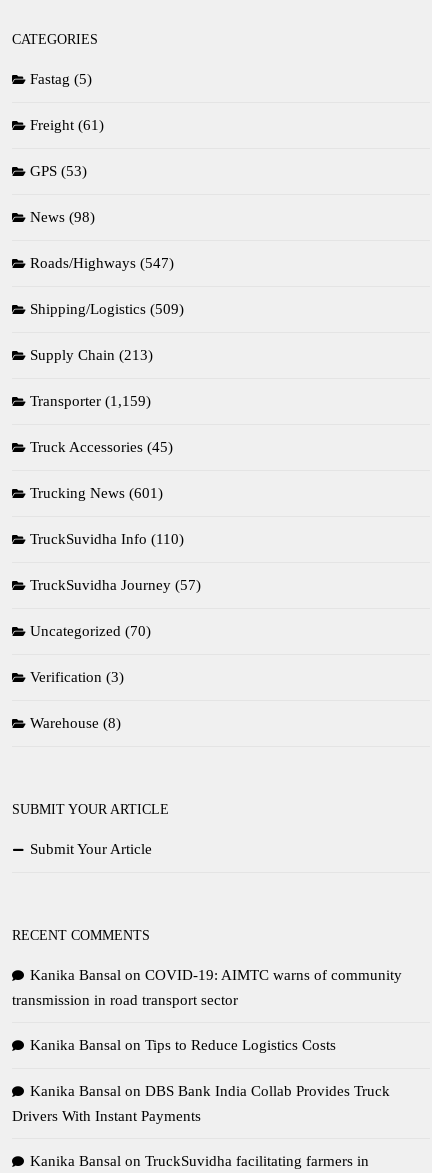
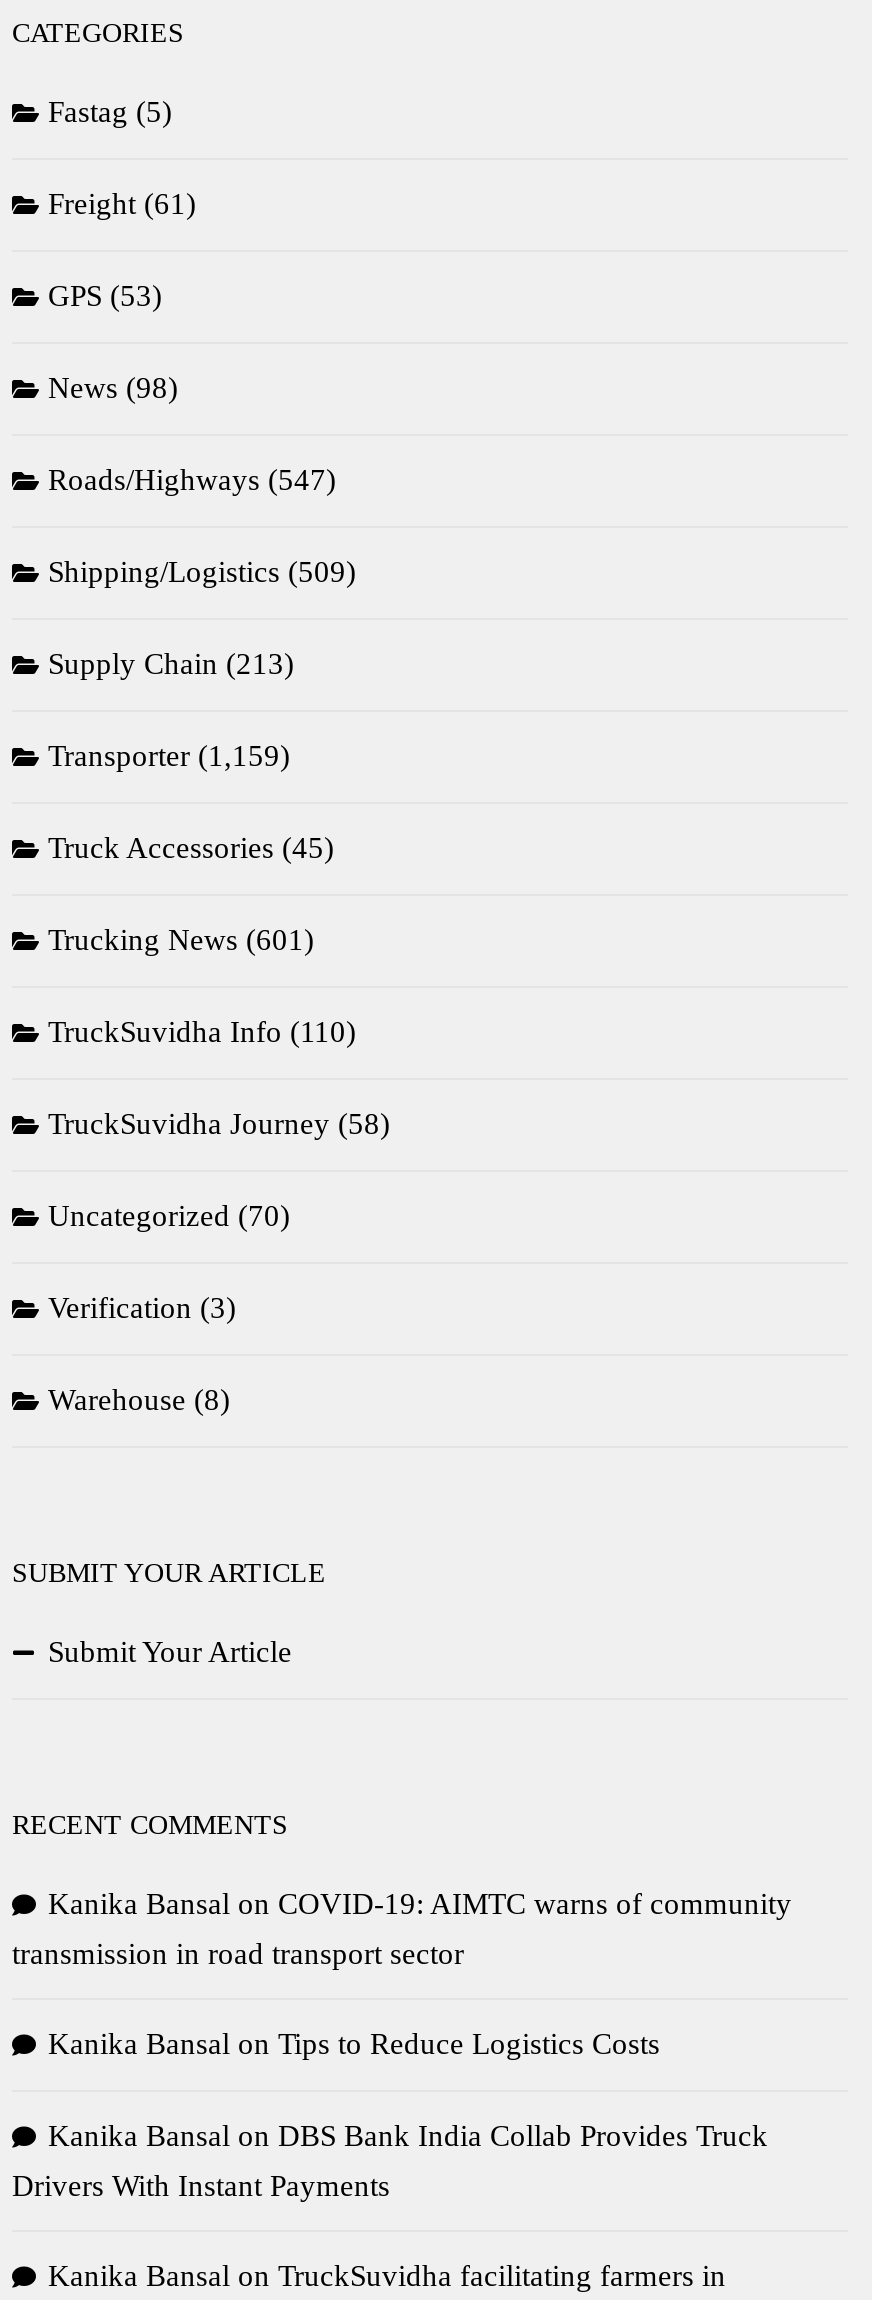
- TruckSuvidha Journey (57)
+ TruckSuvidha Journey (58)
